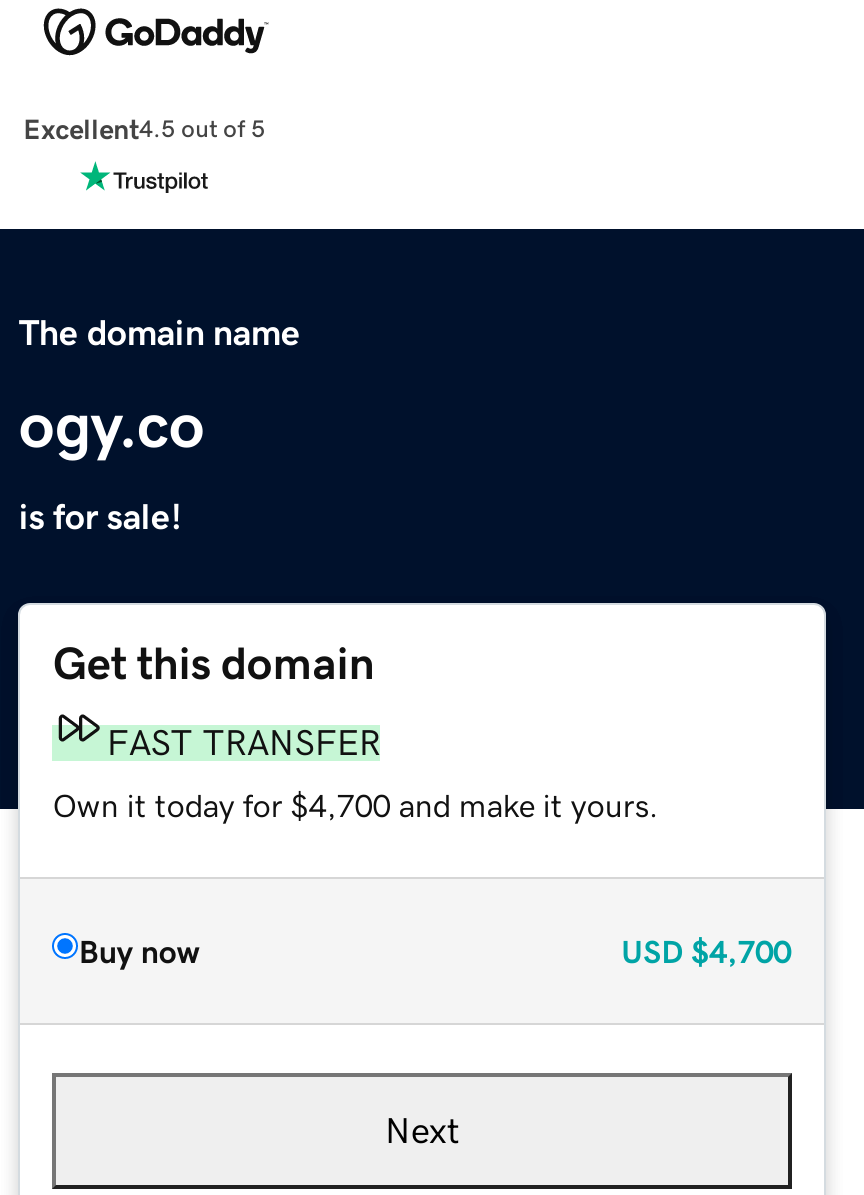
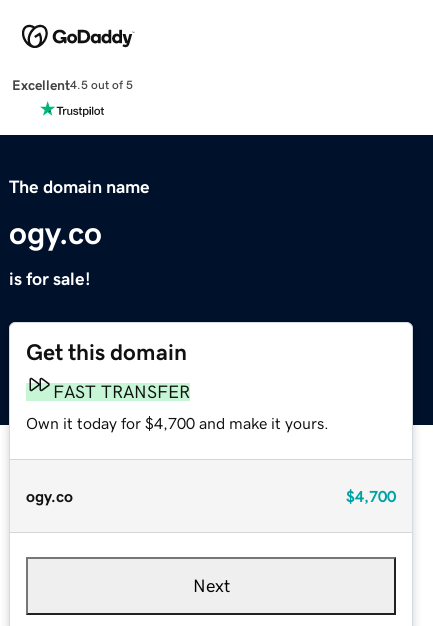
- Buy now
- USD $4,700
+ ogy.co
+ $4,700
